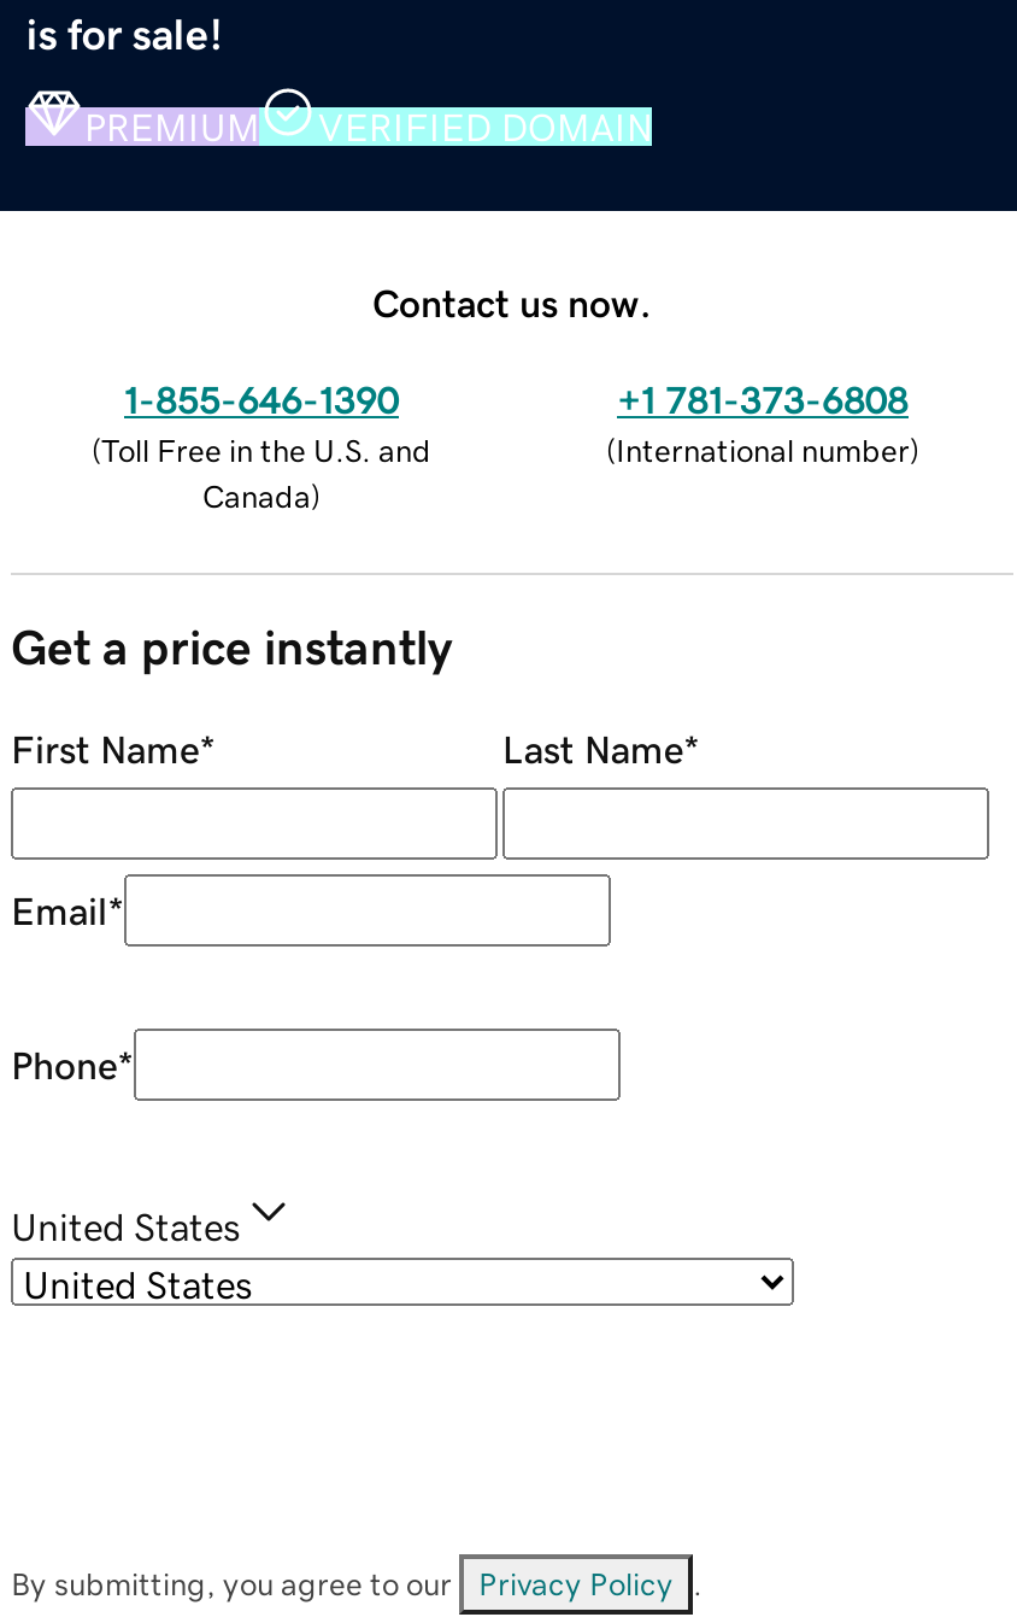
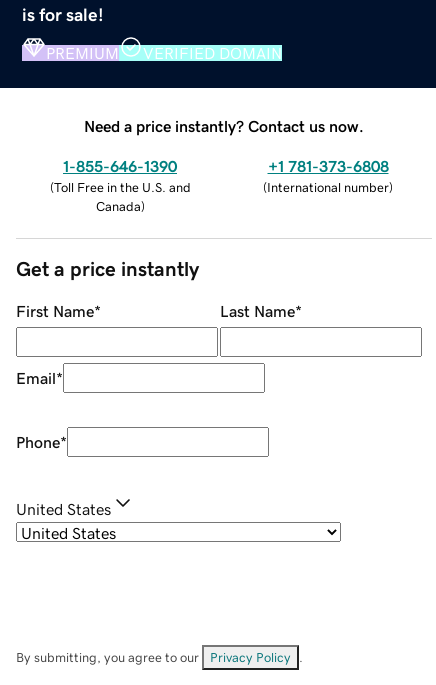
- Contact us now.
+ Need a price instantly? Contact us now.
